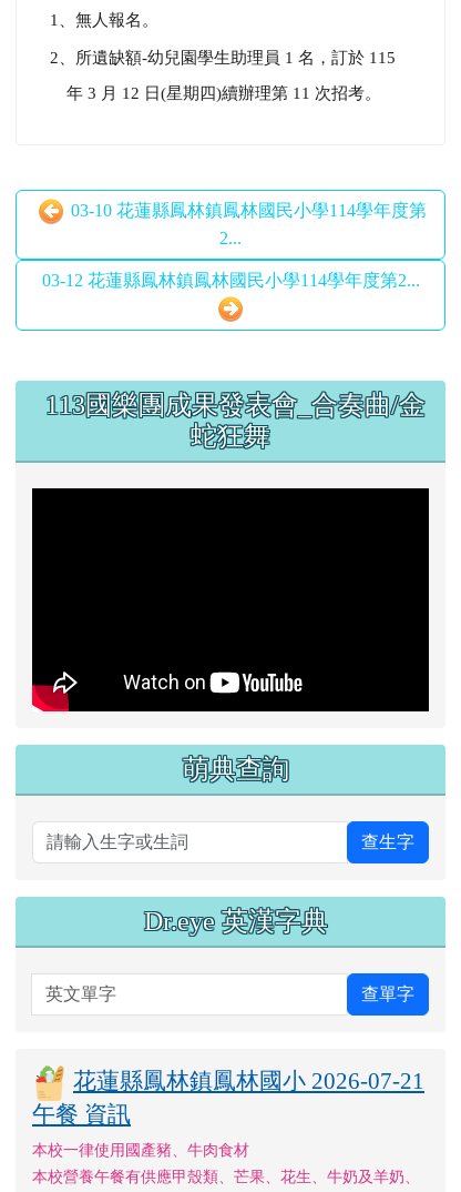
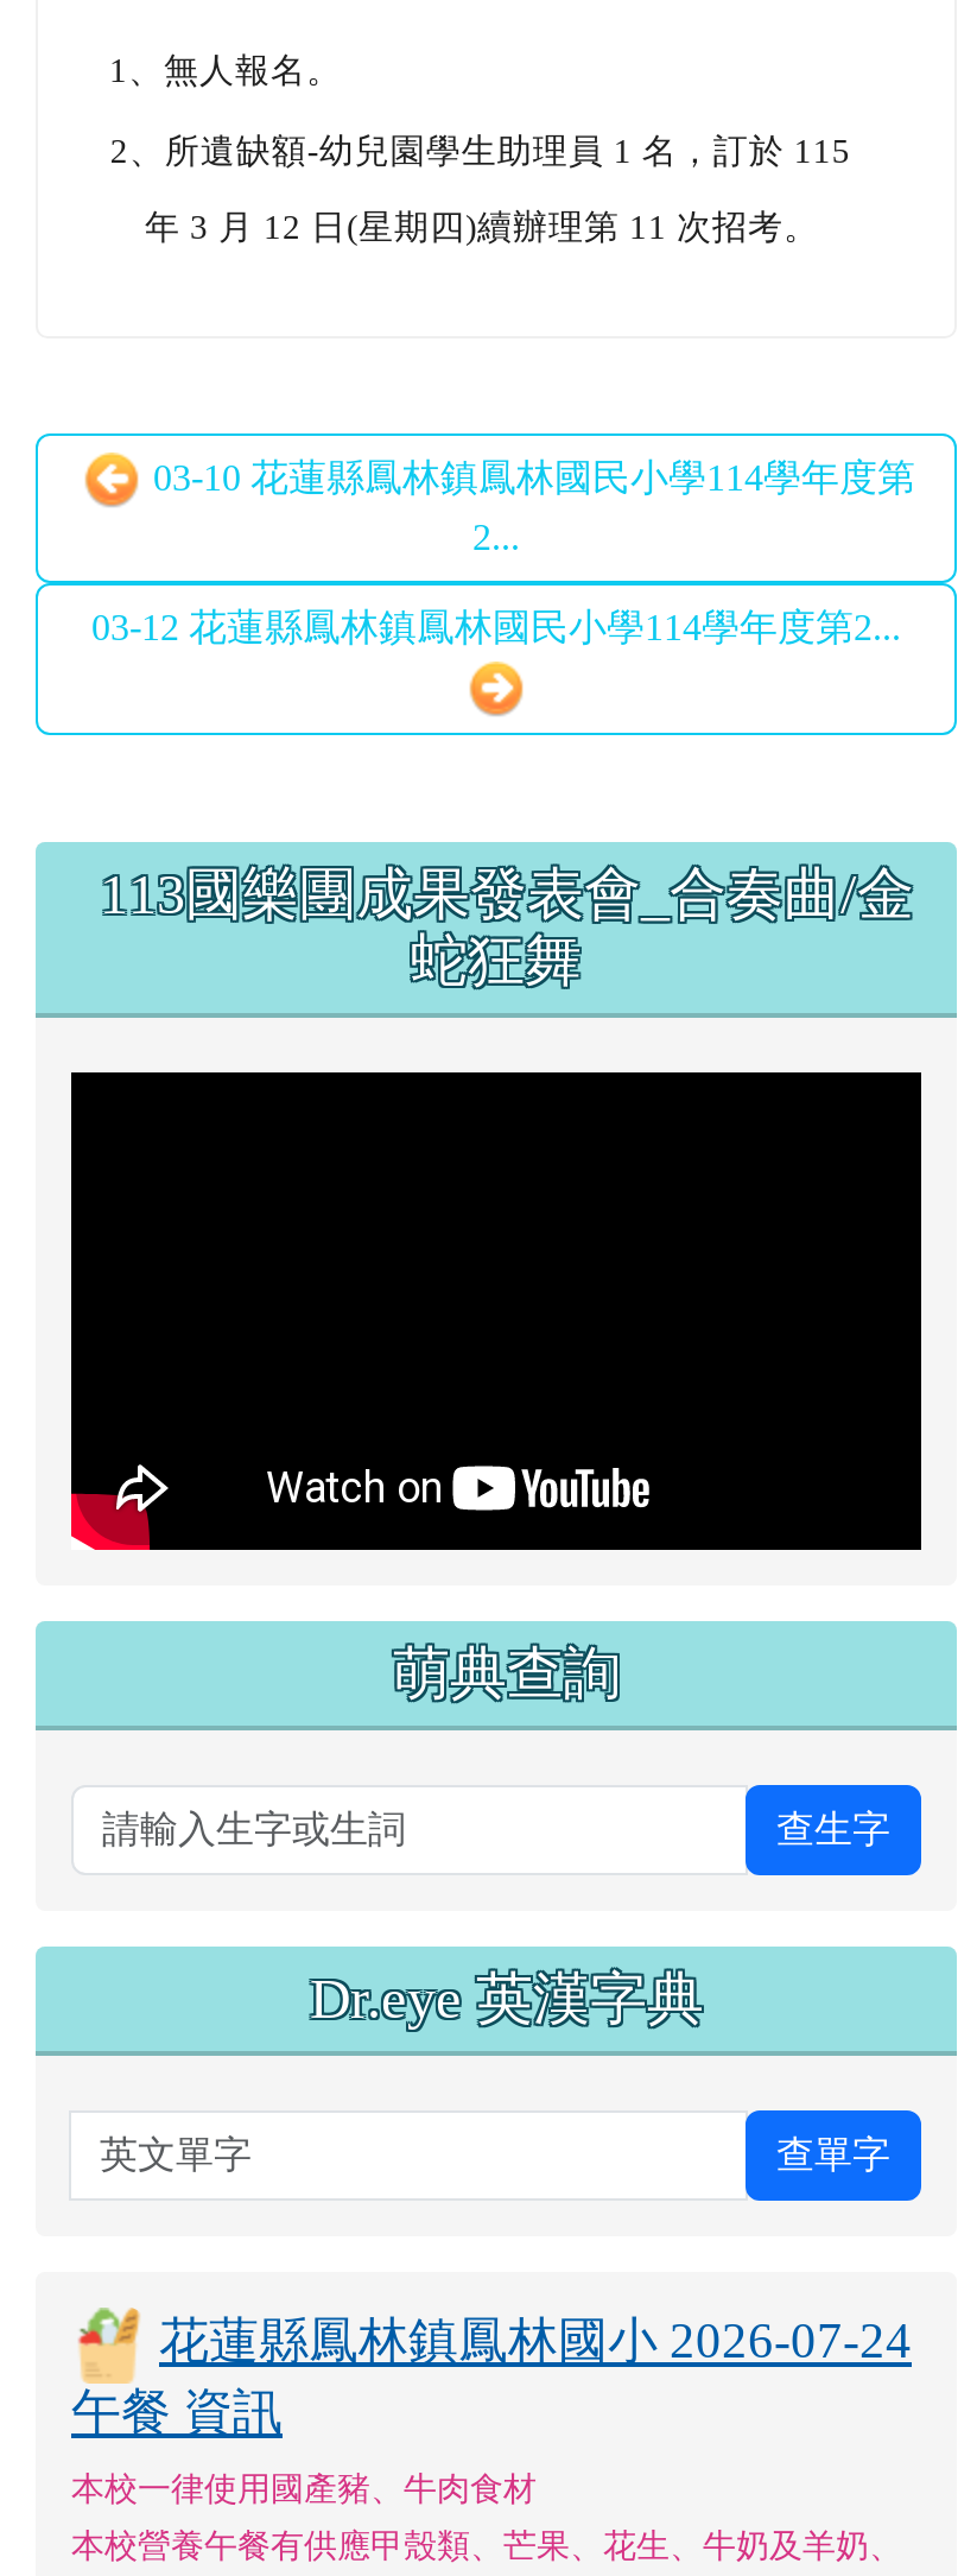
- 花蓮縣鳳林鎮鳳林國小 2026-07-21
+ 花蓮縣鳳林鎮鳳林國小 2026-07-24
